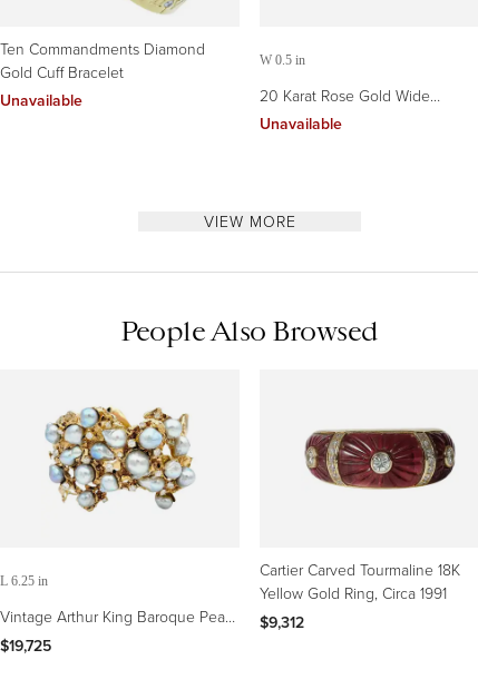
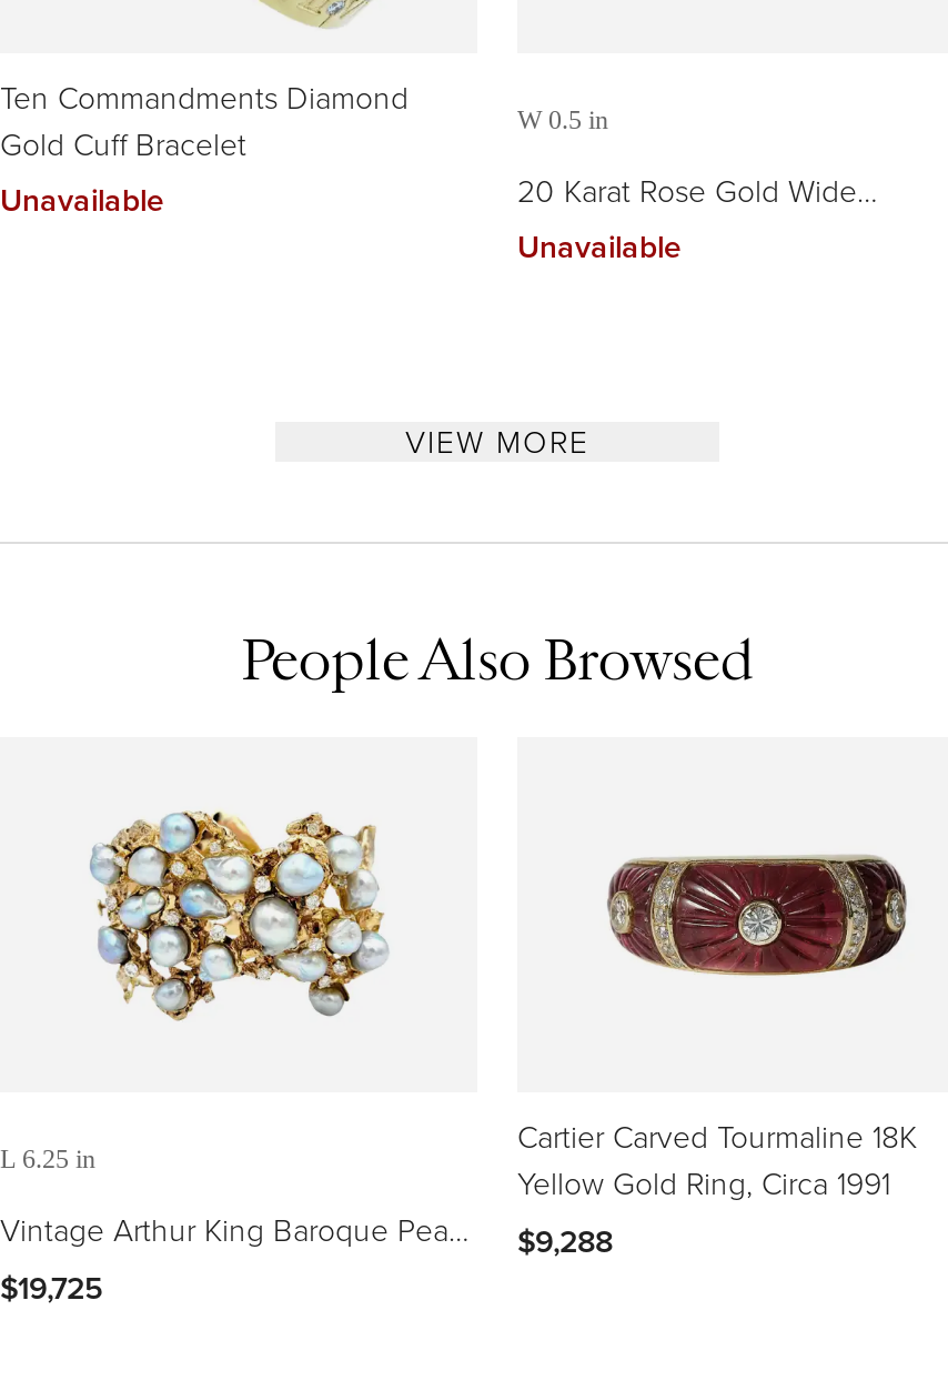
- $9,312
+ $9,288
